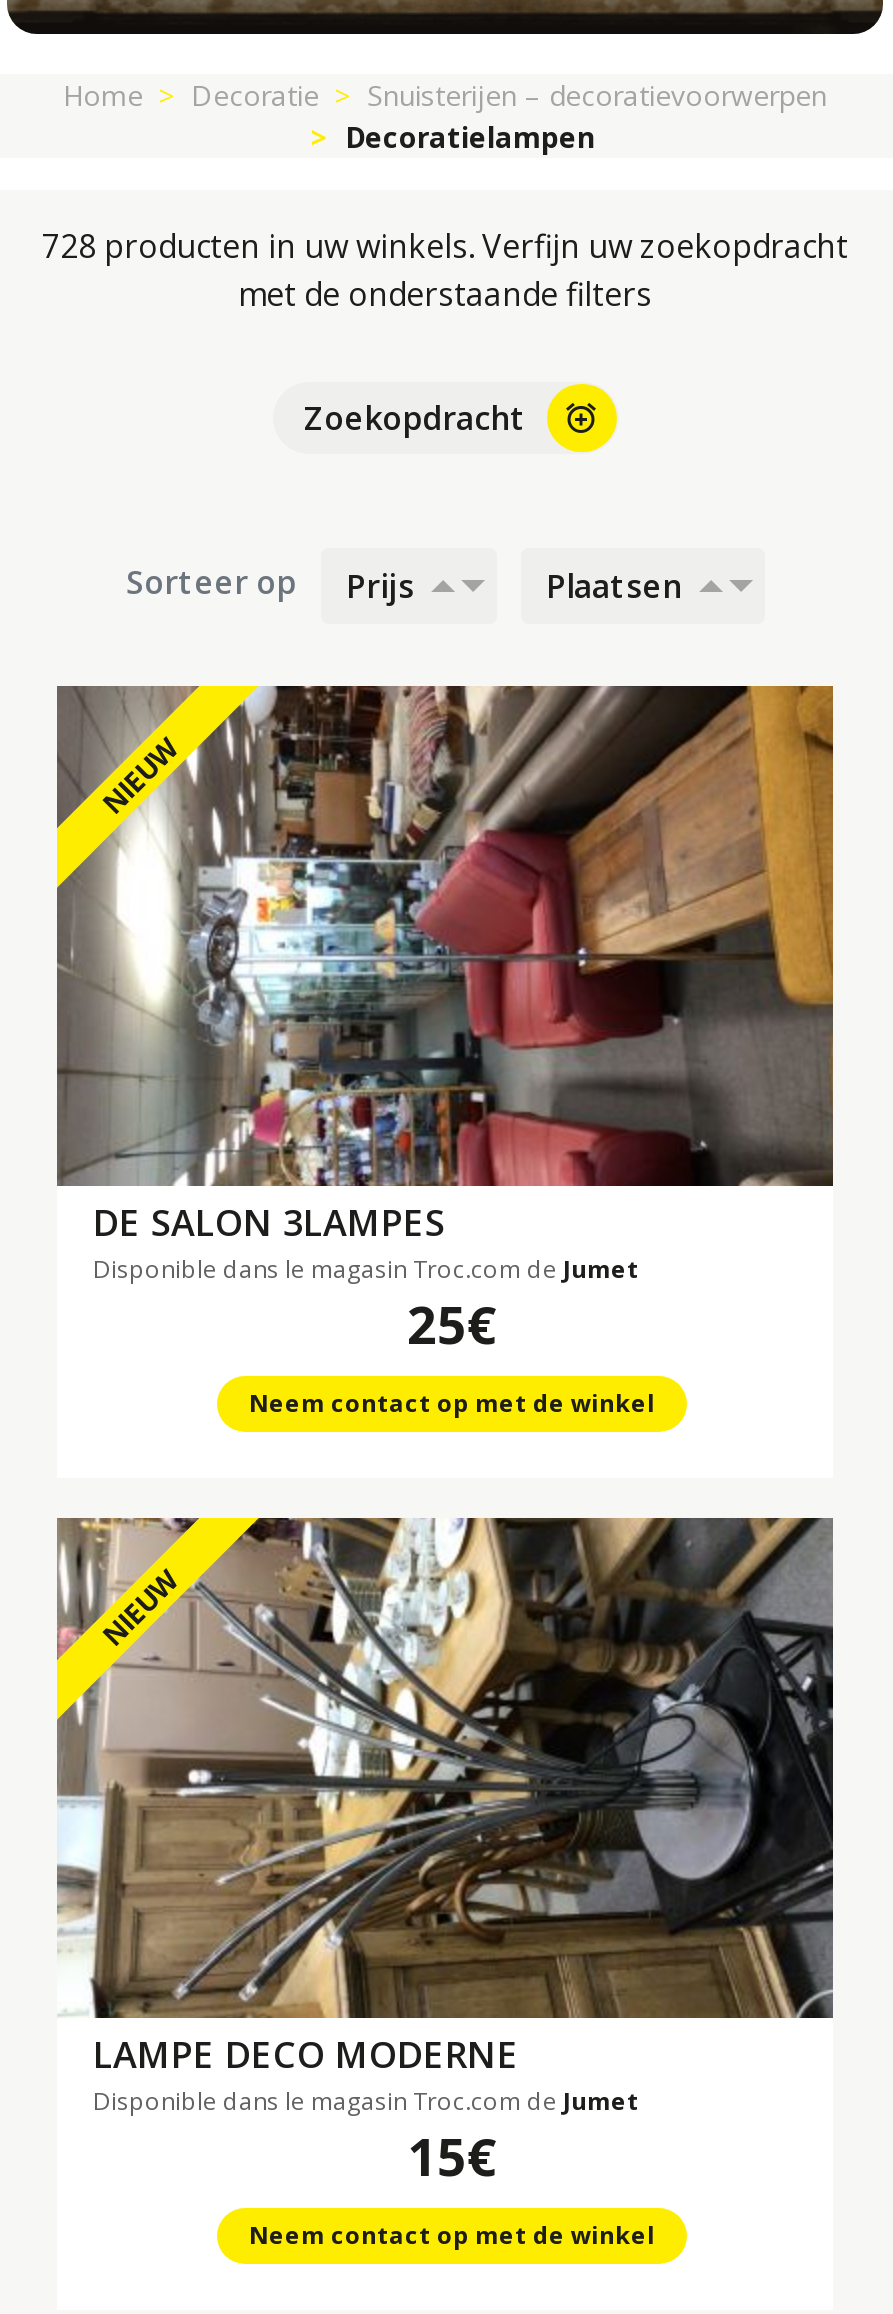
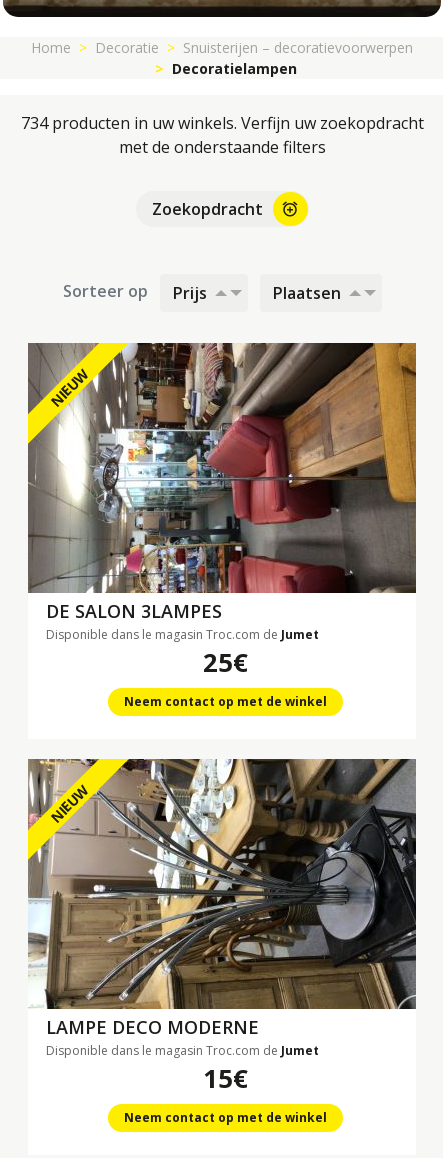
- 728 producten in uw winkels. Verfijn uw zoekopdracht
+ 734 producten in uw winkels. Verfijn uw zoekopdracht
